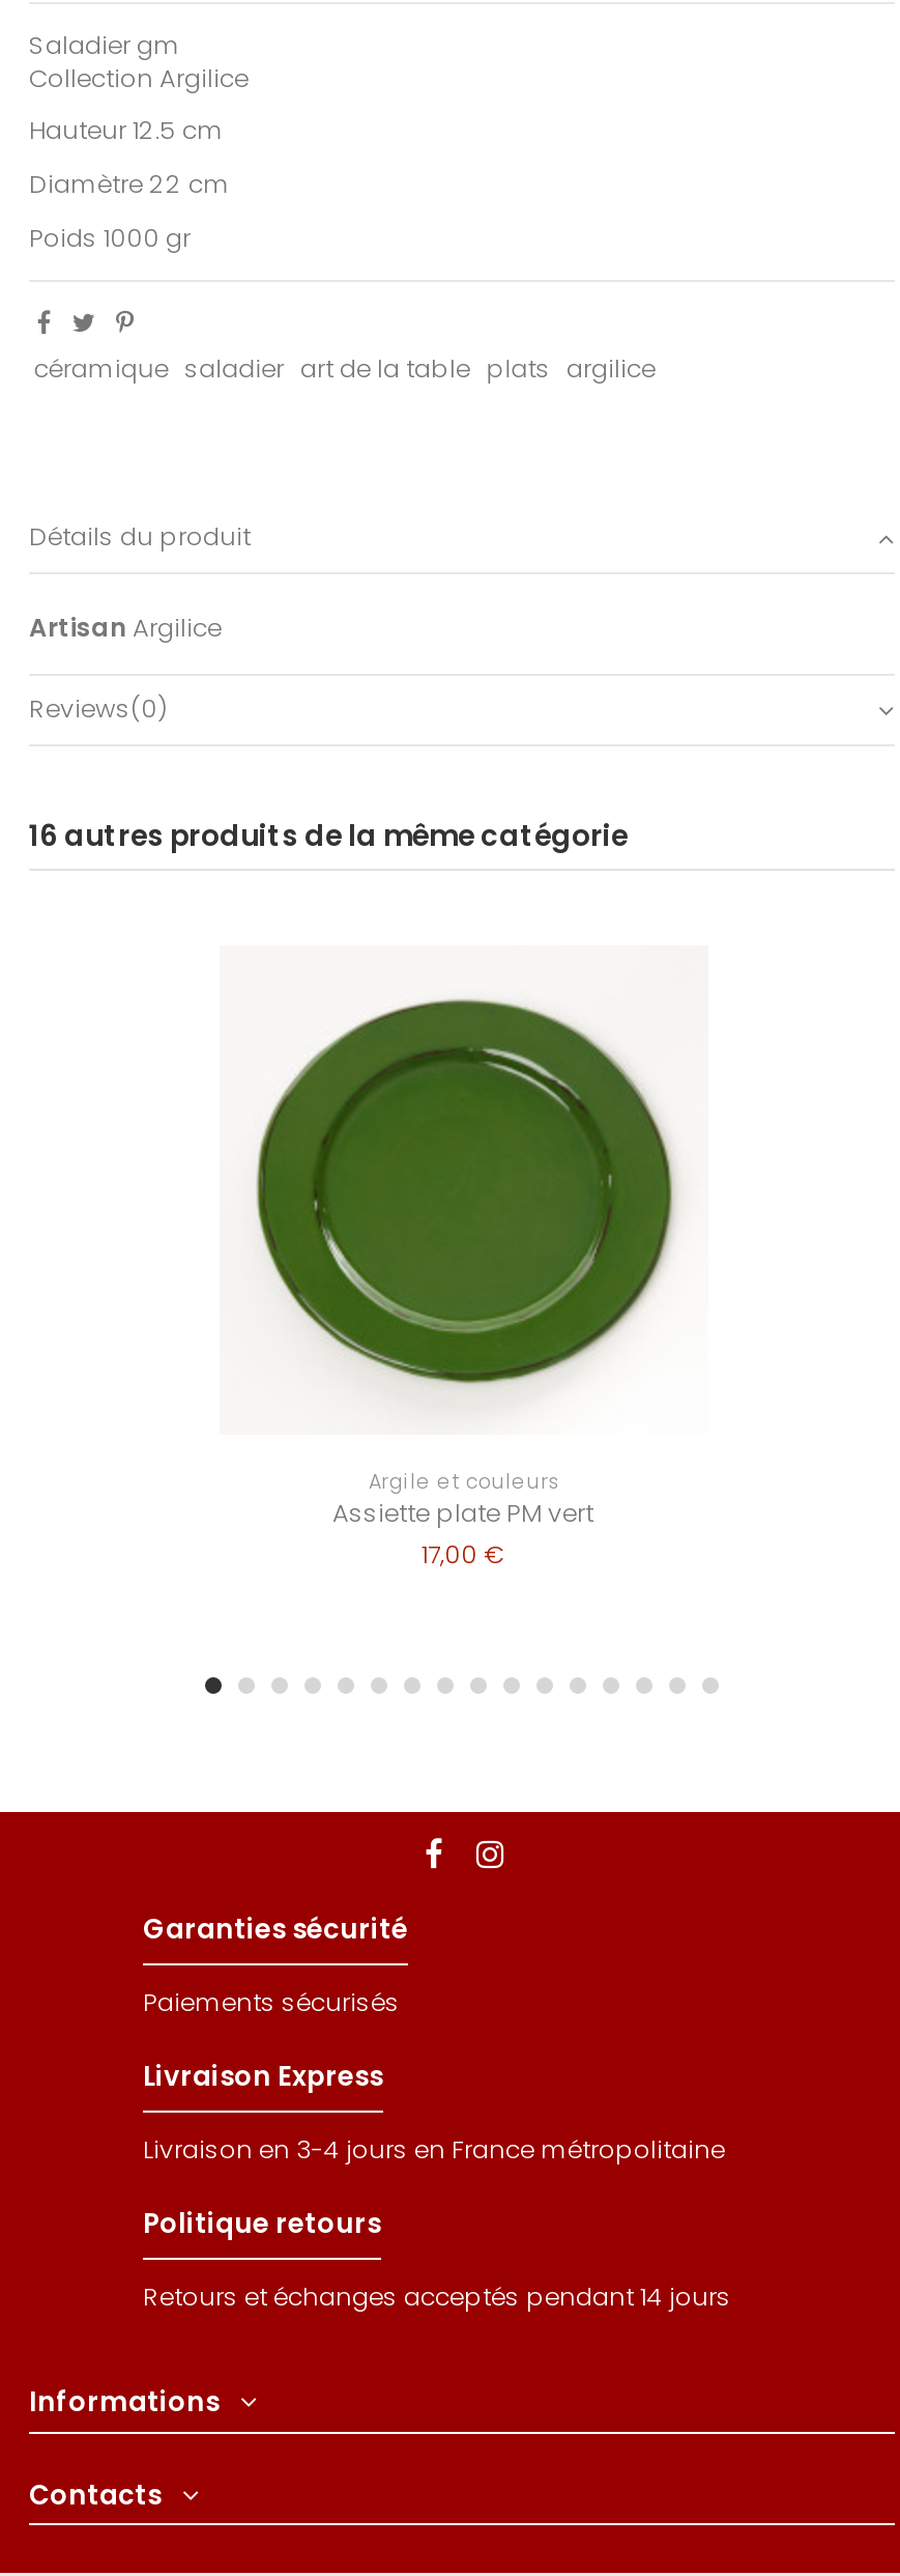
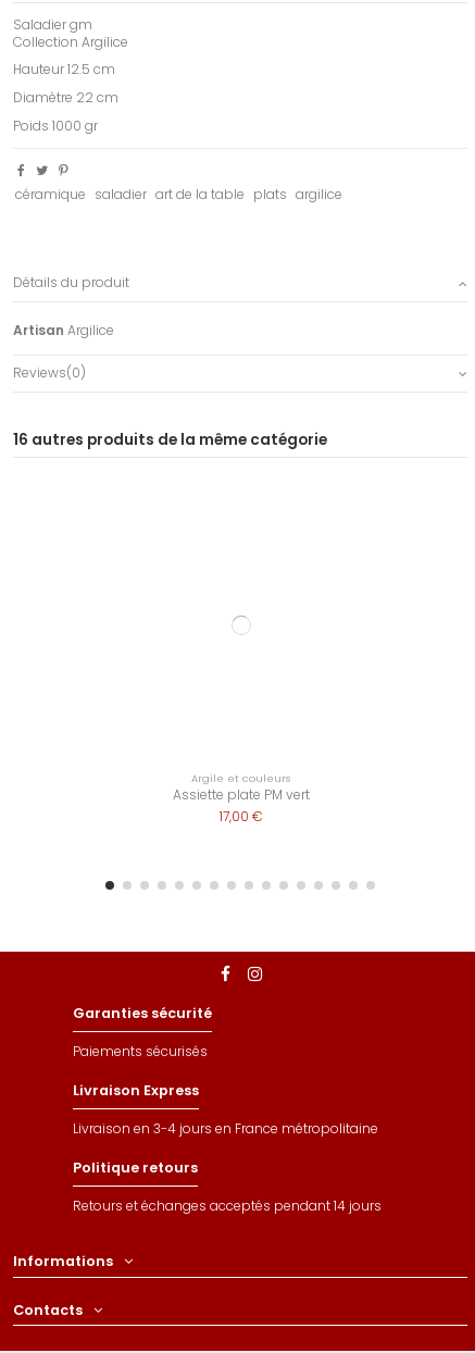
- [image]
